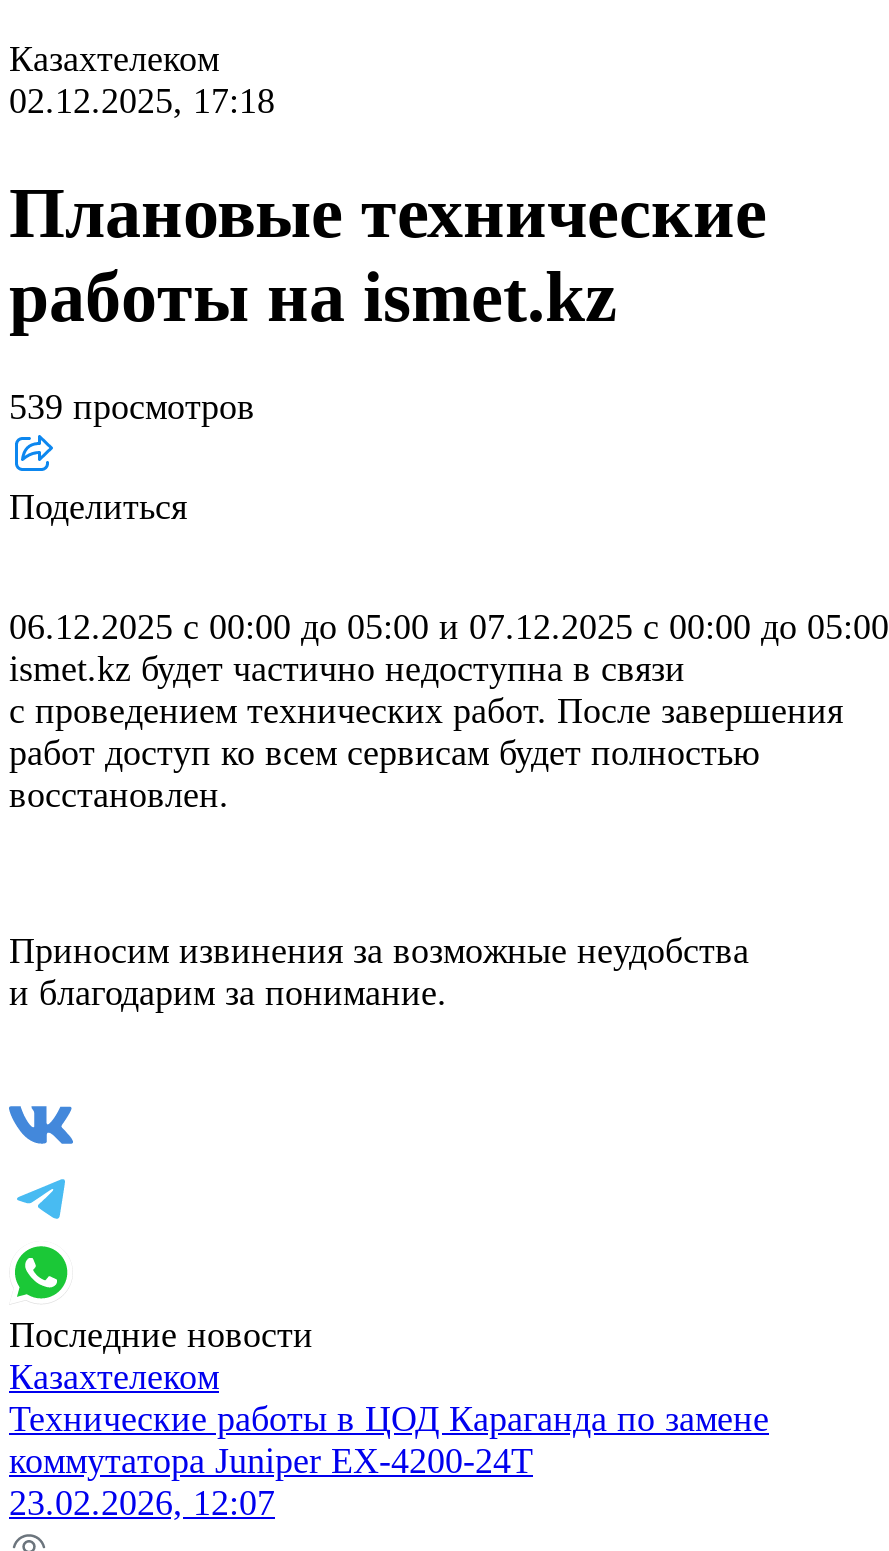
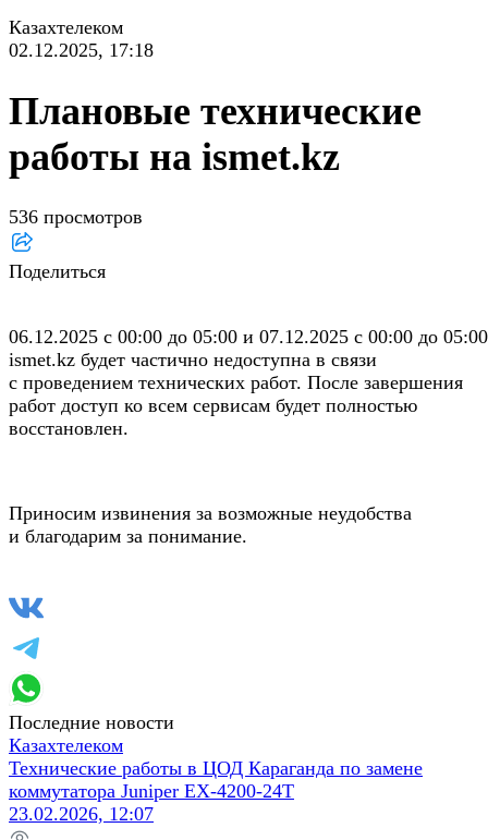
- 539 просмотров
+ 536 просмотров
